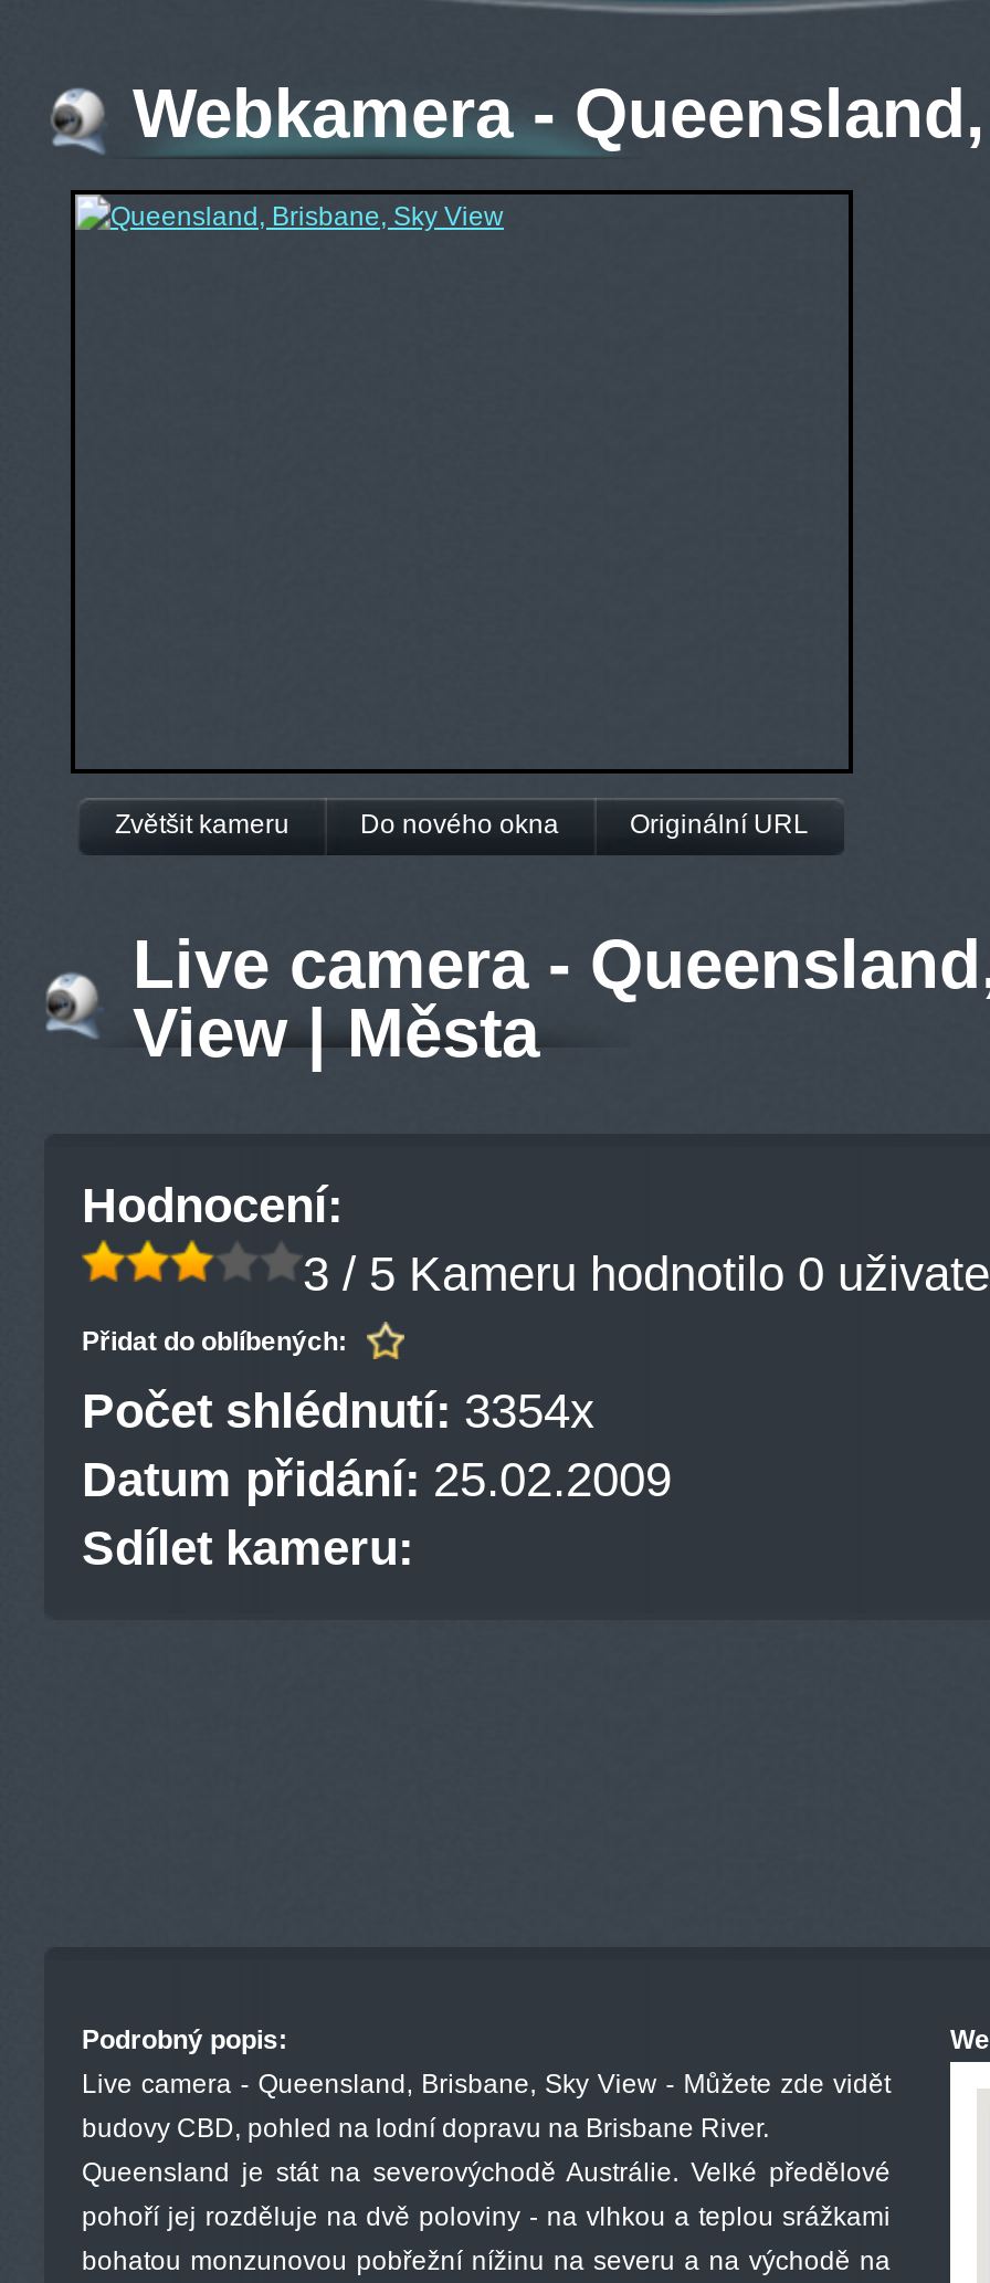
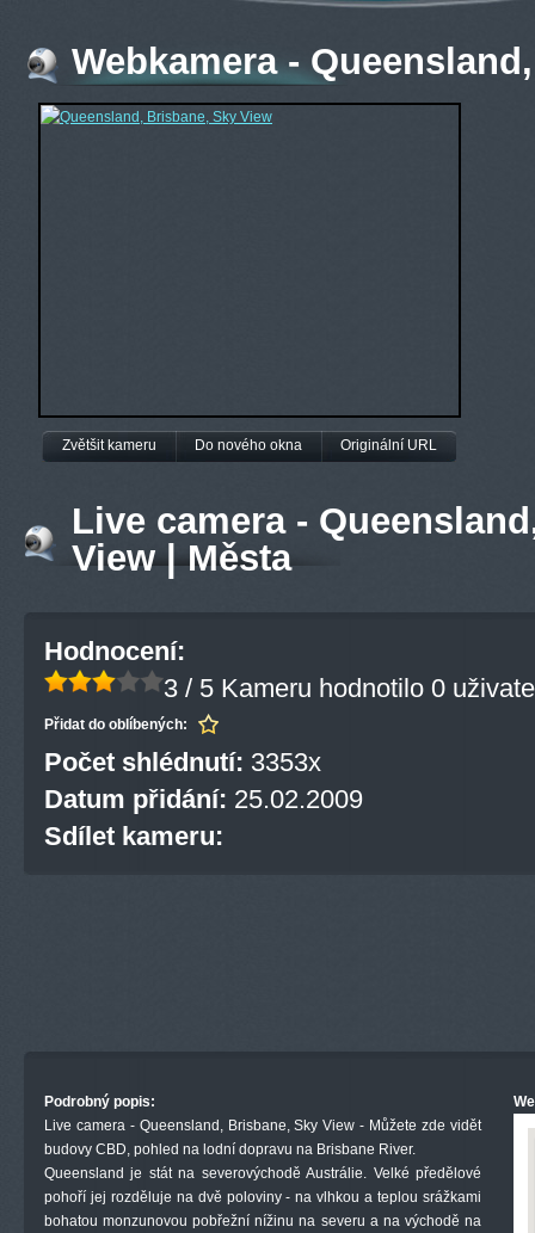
- Počet shlédnutí: 3354x
+ Počet shlédnutí: 3353x
